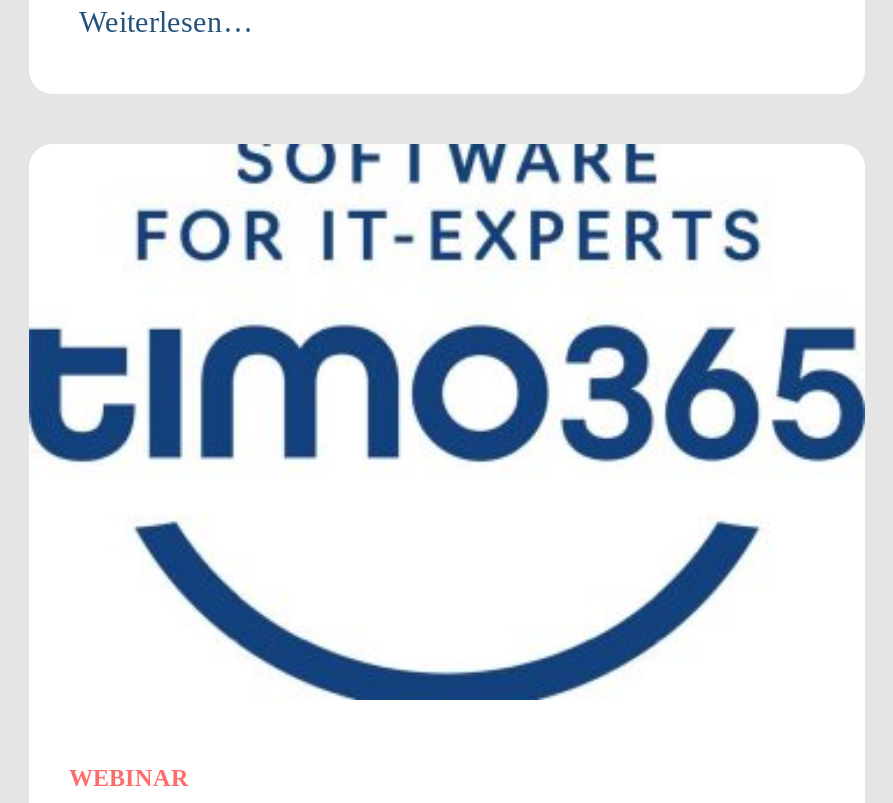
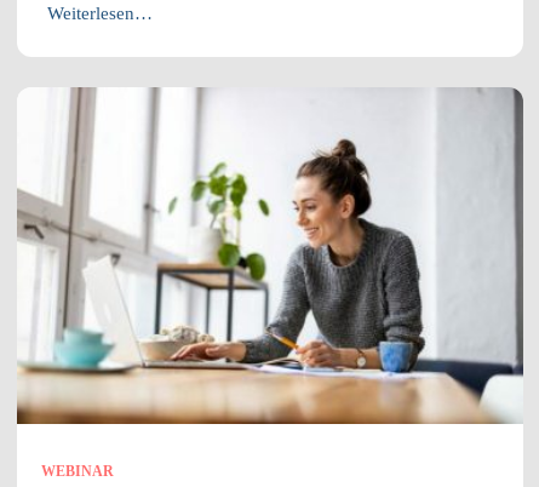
- [image]
+ [image]
